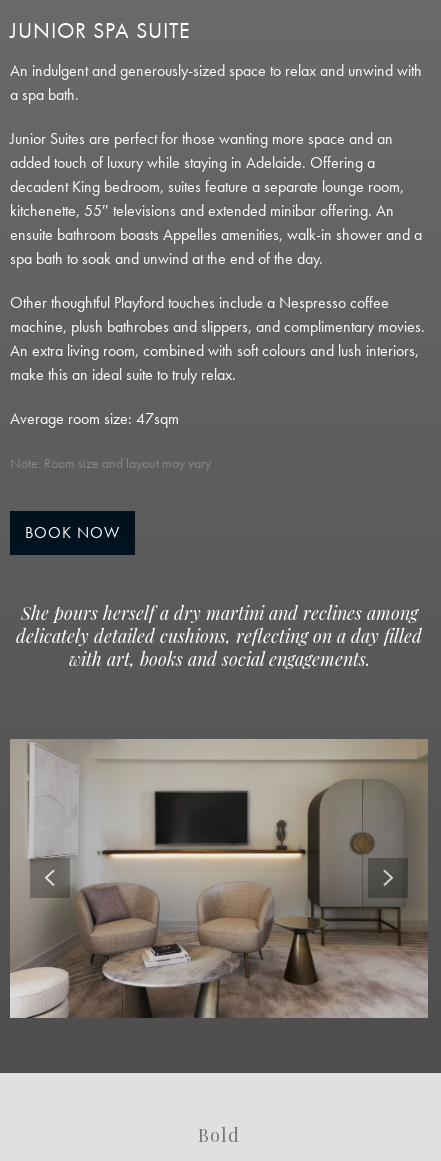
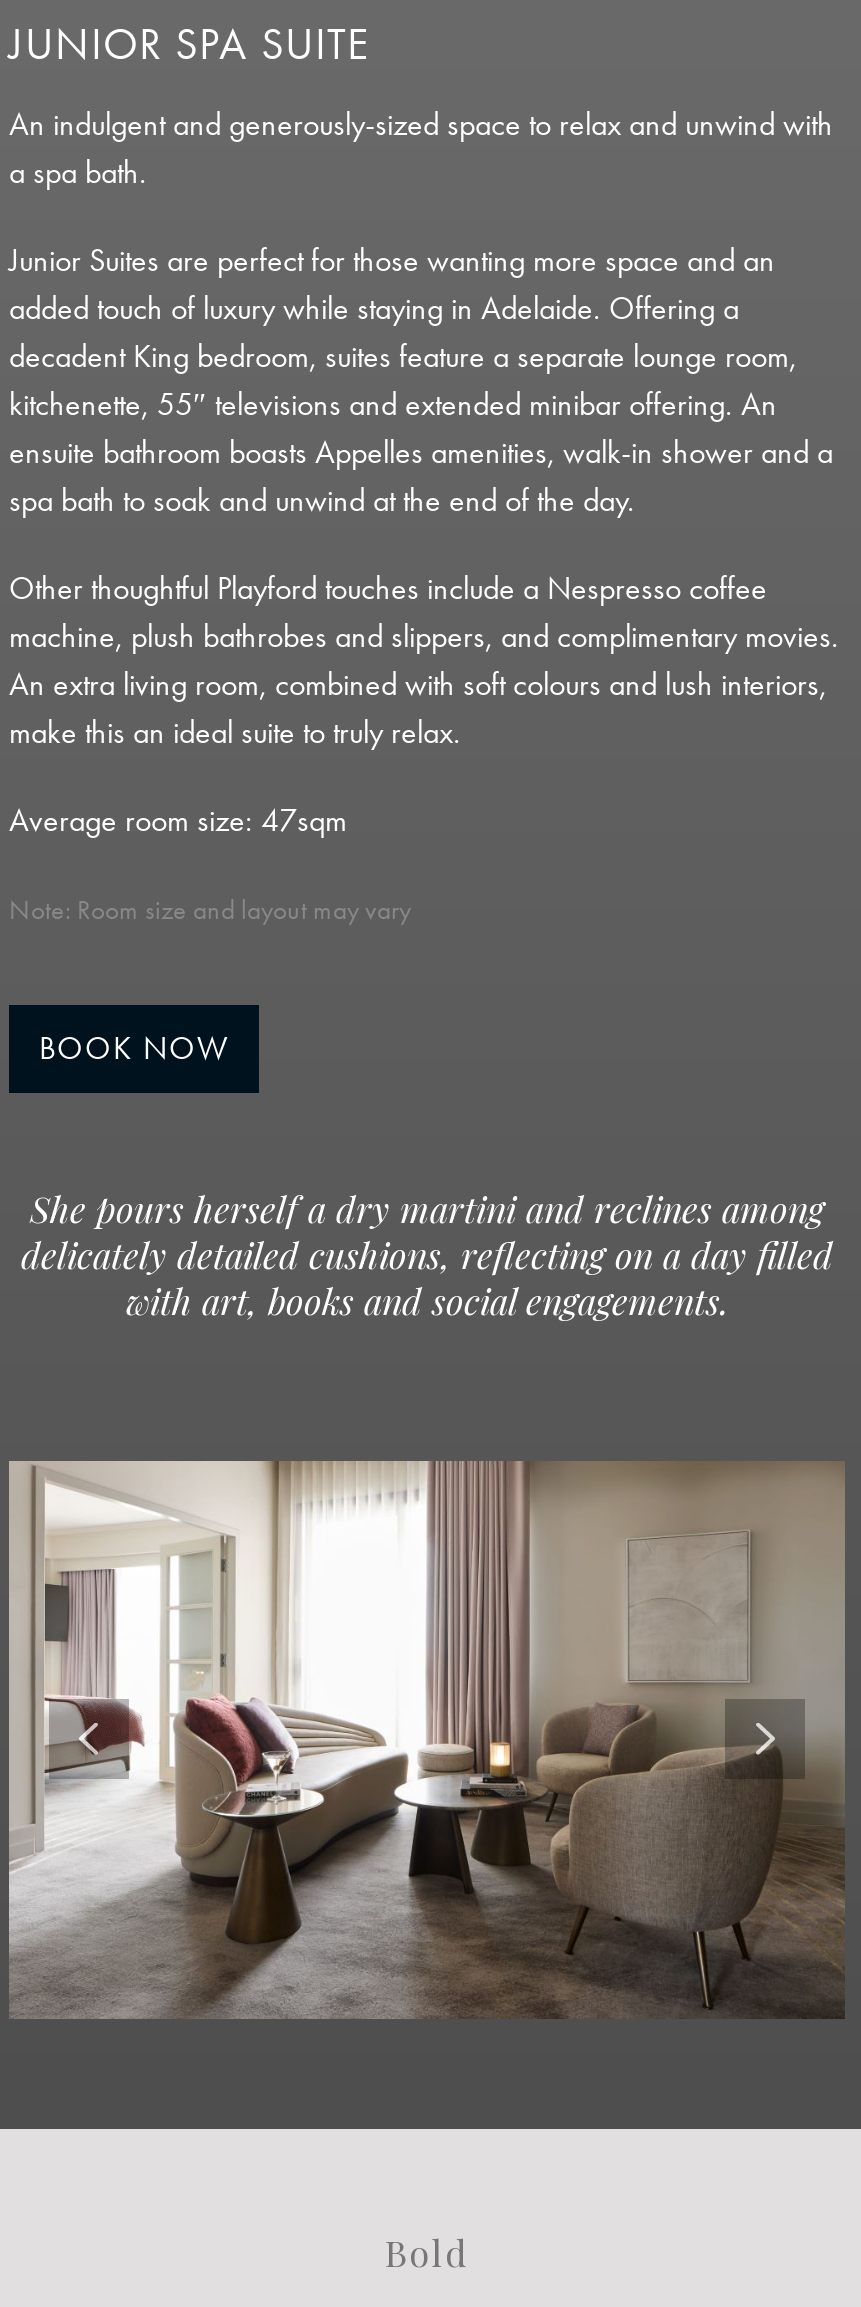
- [image]
+ [image]
